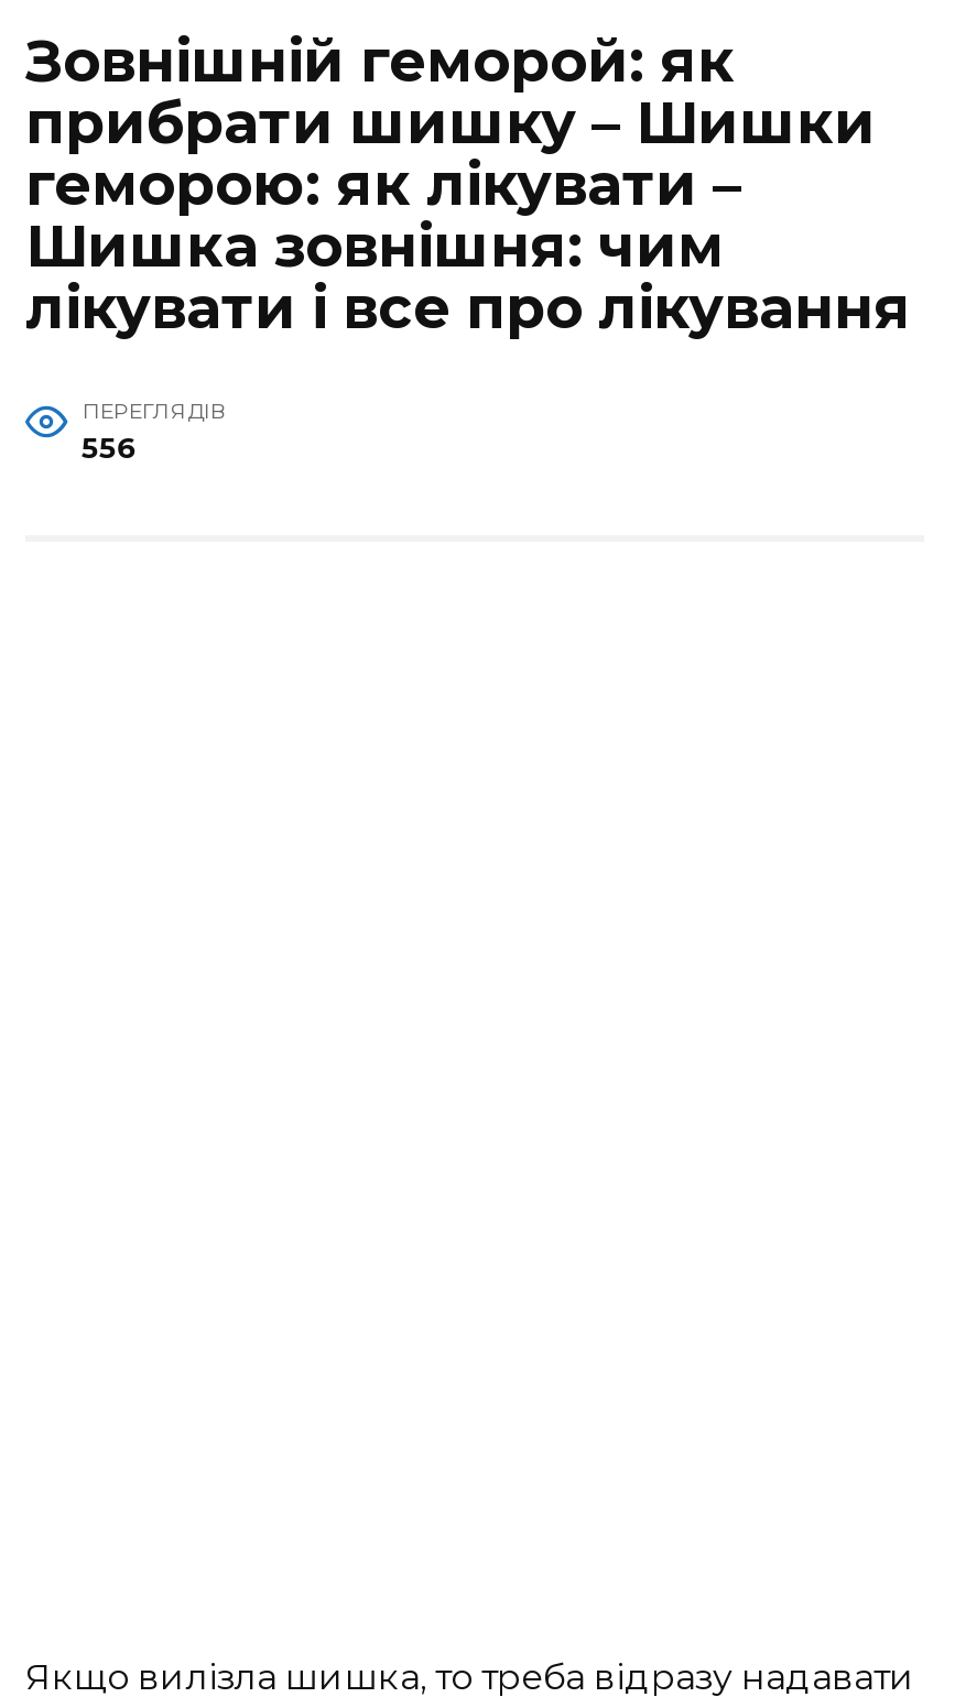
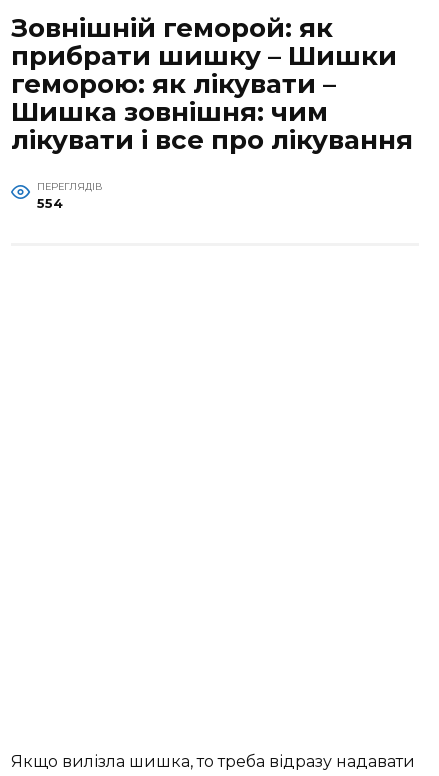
- 556
+ 554
